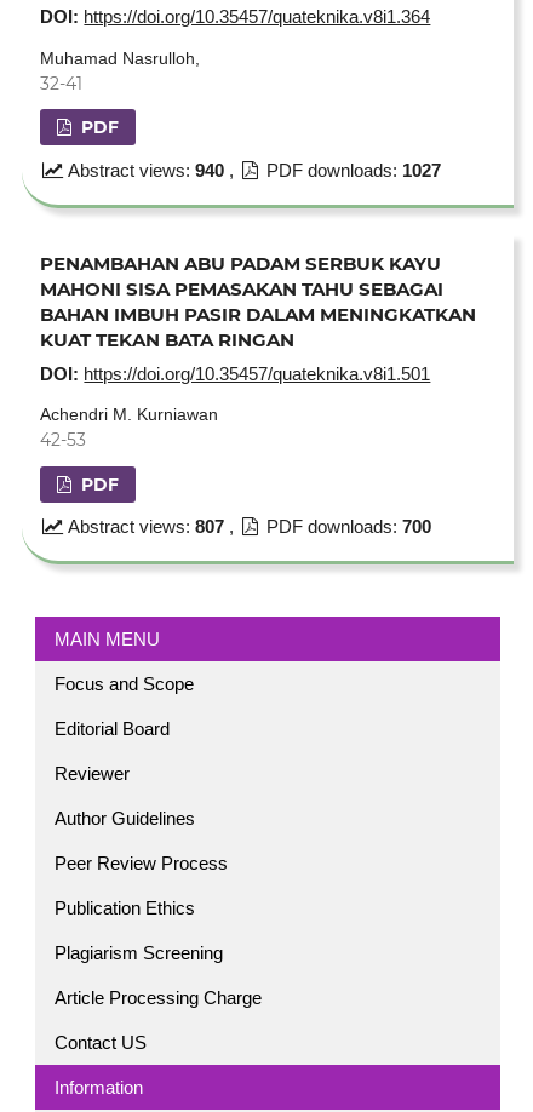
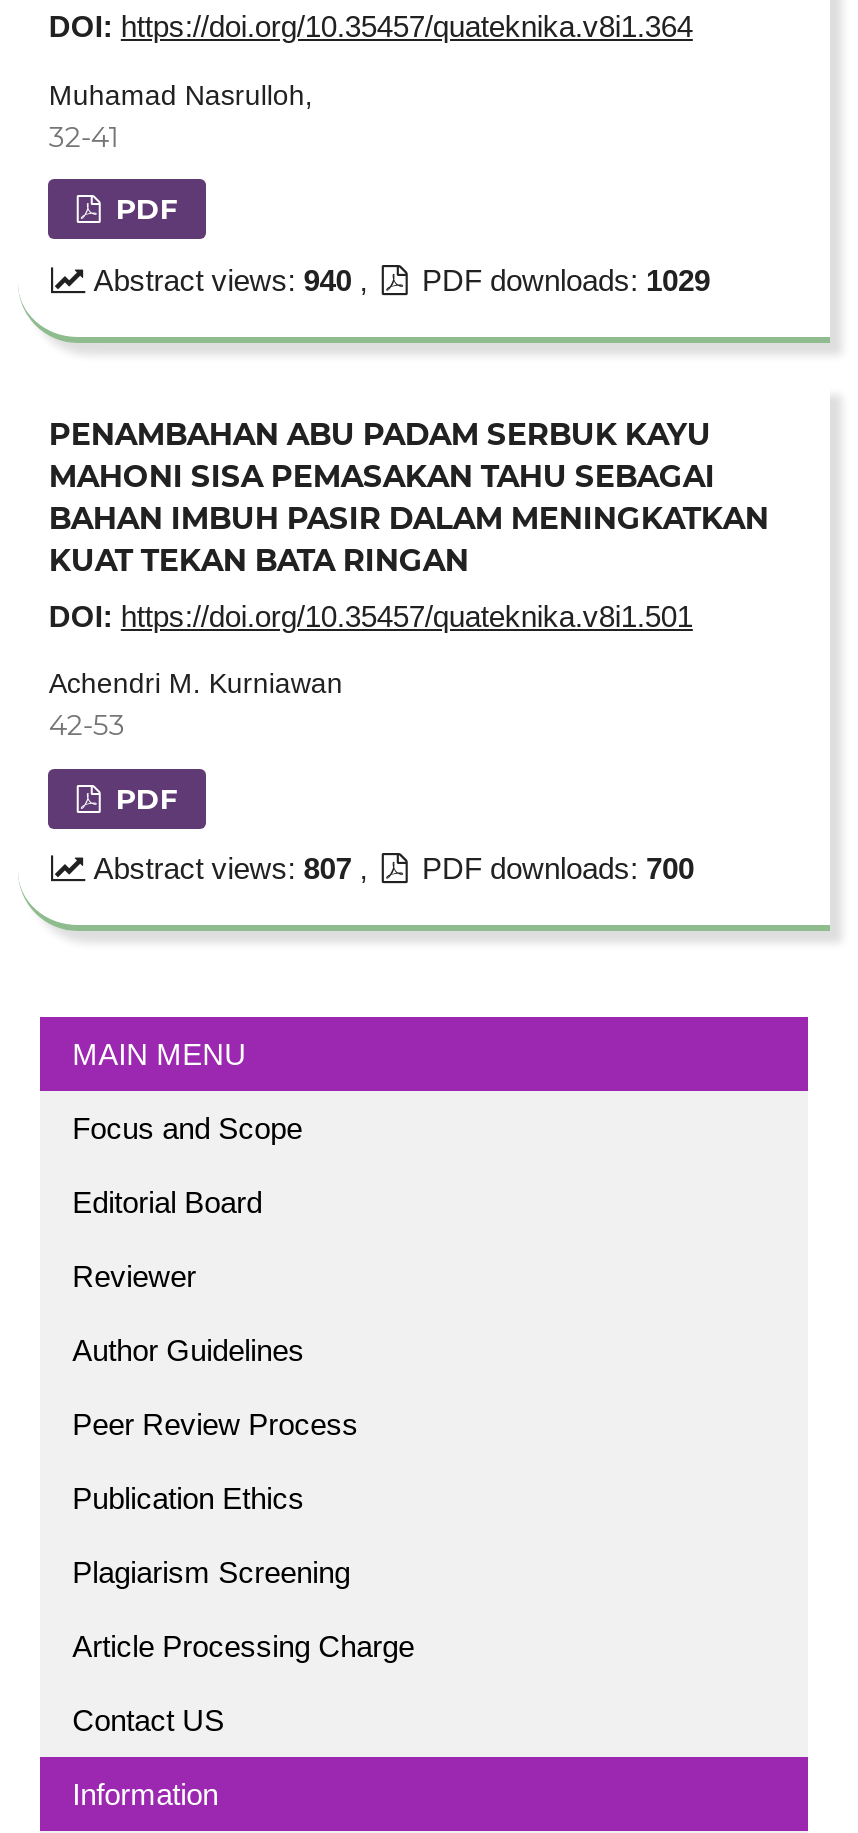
- PDF downloads: 1027
+ PDF downloads: 1029
